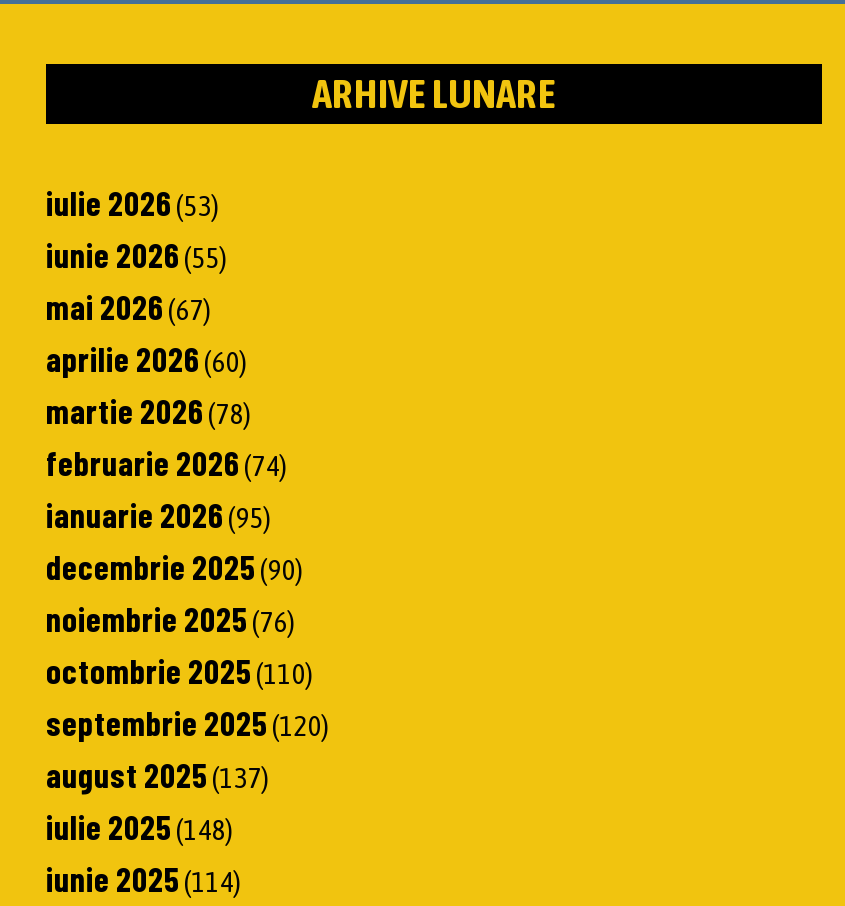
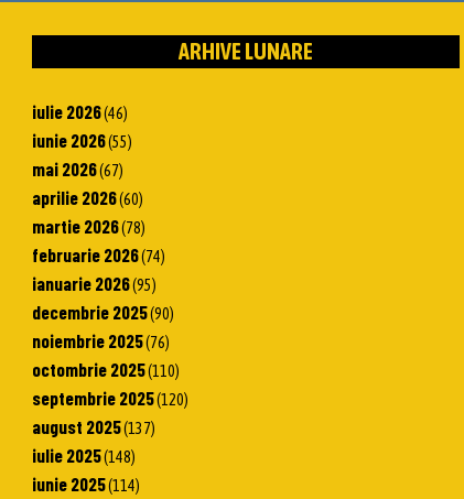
- iulie 2026 (53)
+ iulie 2026 (46)
